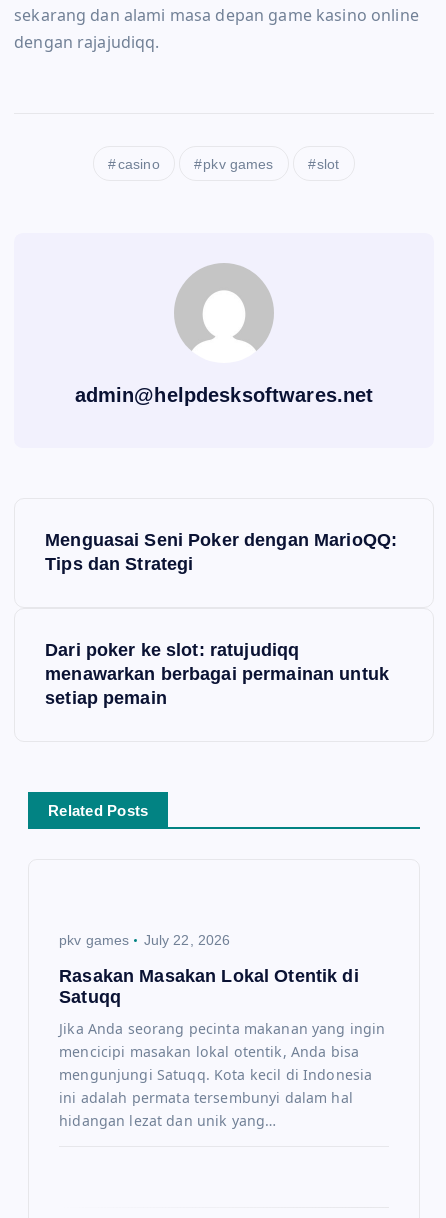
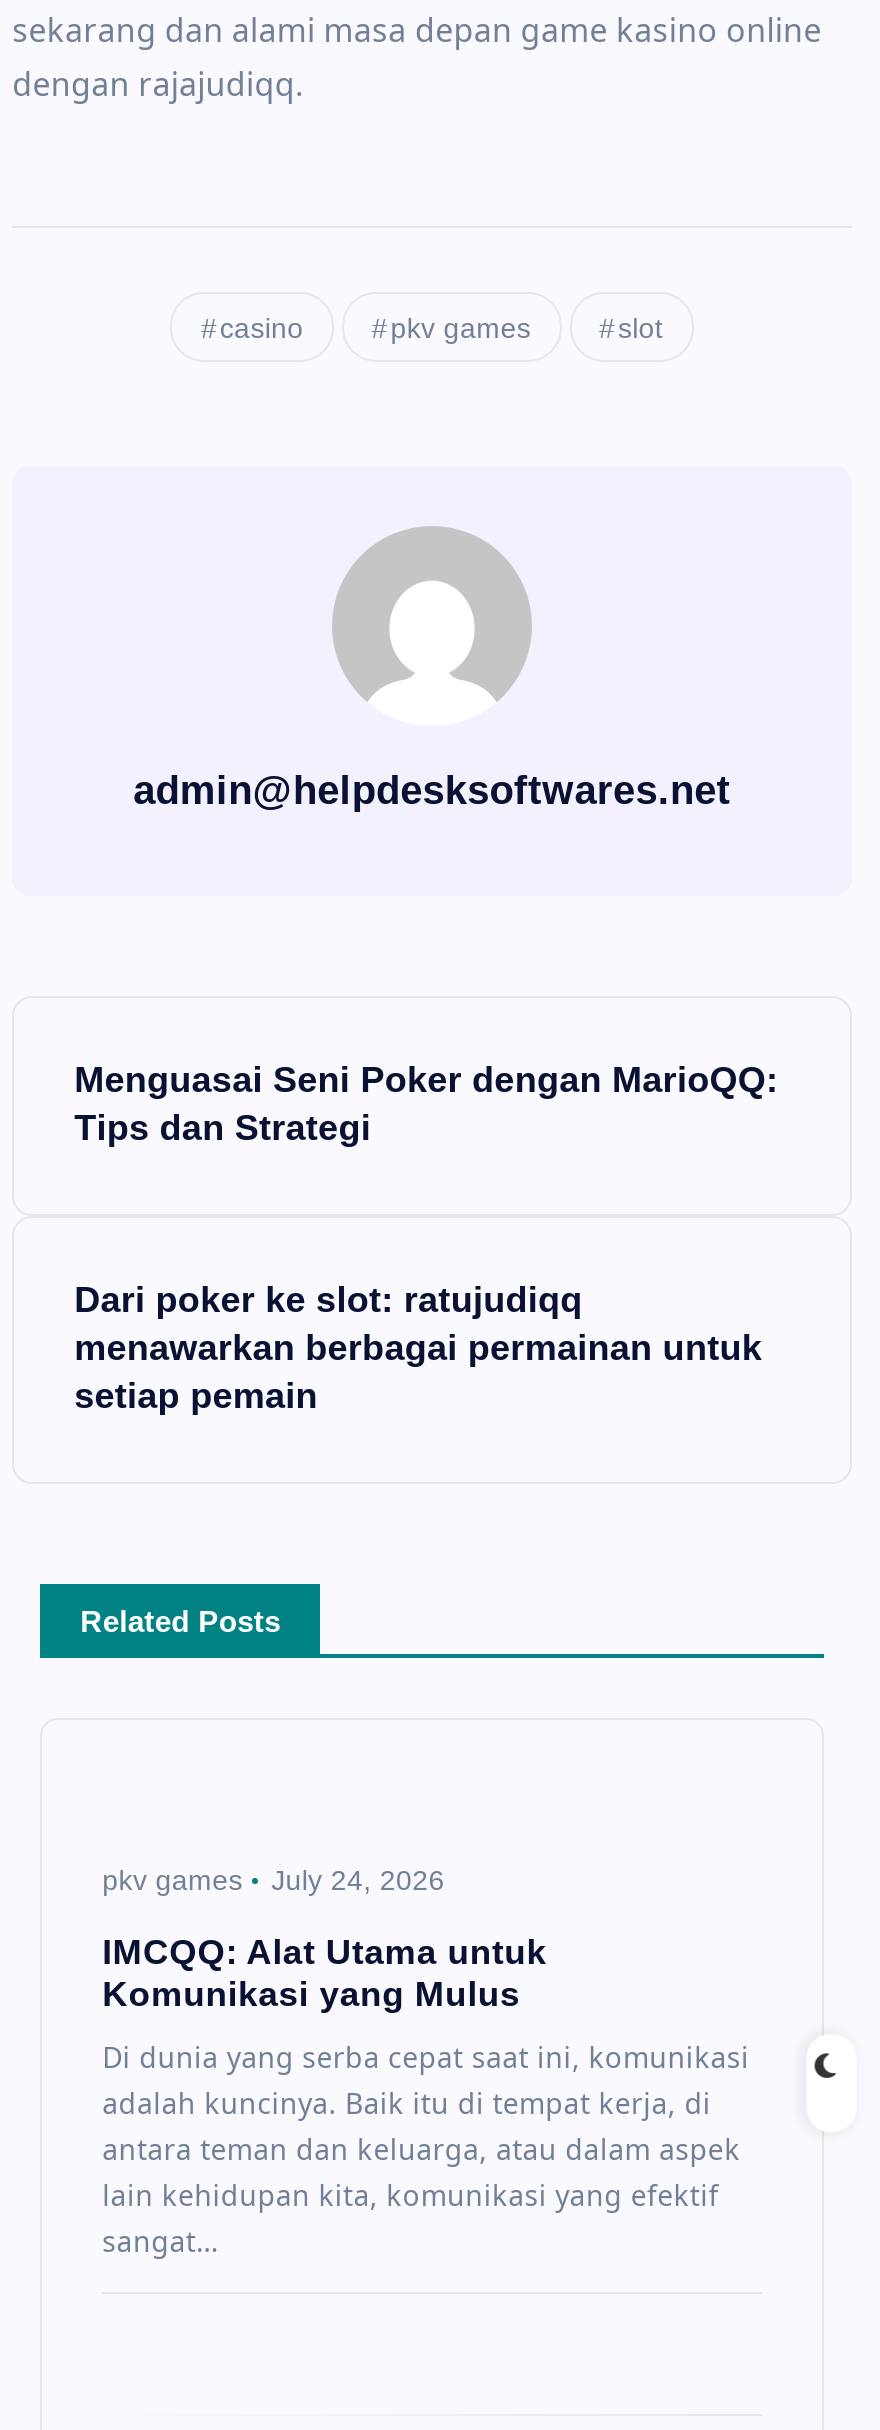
- July 22, 2026
+ July 24, 2026

- Rasakan Masakan Lokal Otentik di
- Satuqq
+ IMCQQ: Alat Utama untuk
+ Komunikasi yang Mulus

- Jika Anda seorang pecinta makanan yang ingin
- mencicipi masakan lokal otentik, Anda bisa
- mengunjungi Satuqq. Kota kecil di Indonesia
- ini adalah permata tersembunyi dalam hal
- hidangan lezat dan unik yang…
+ Di dunia yang serba cepat saat ini, komunikasi
+ adalah kuncinya. Baik itu di tempat kerja, di
+ antara teman dan keluarga, atau dalam aspek
+ lain kehidupan kita, komunikasi yang efektif
+ sangat…
